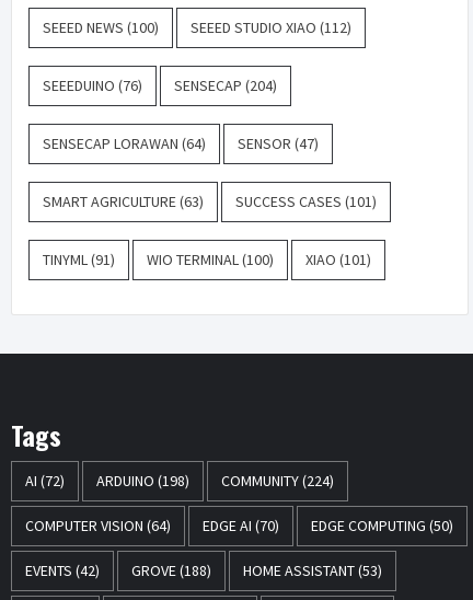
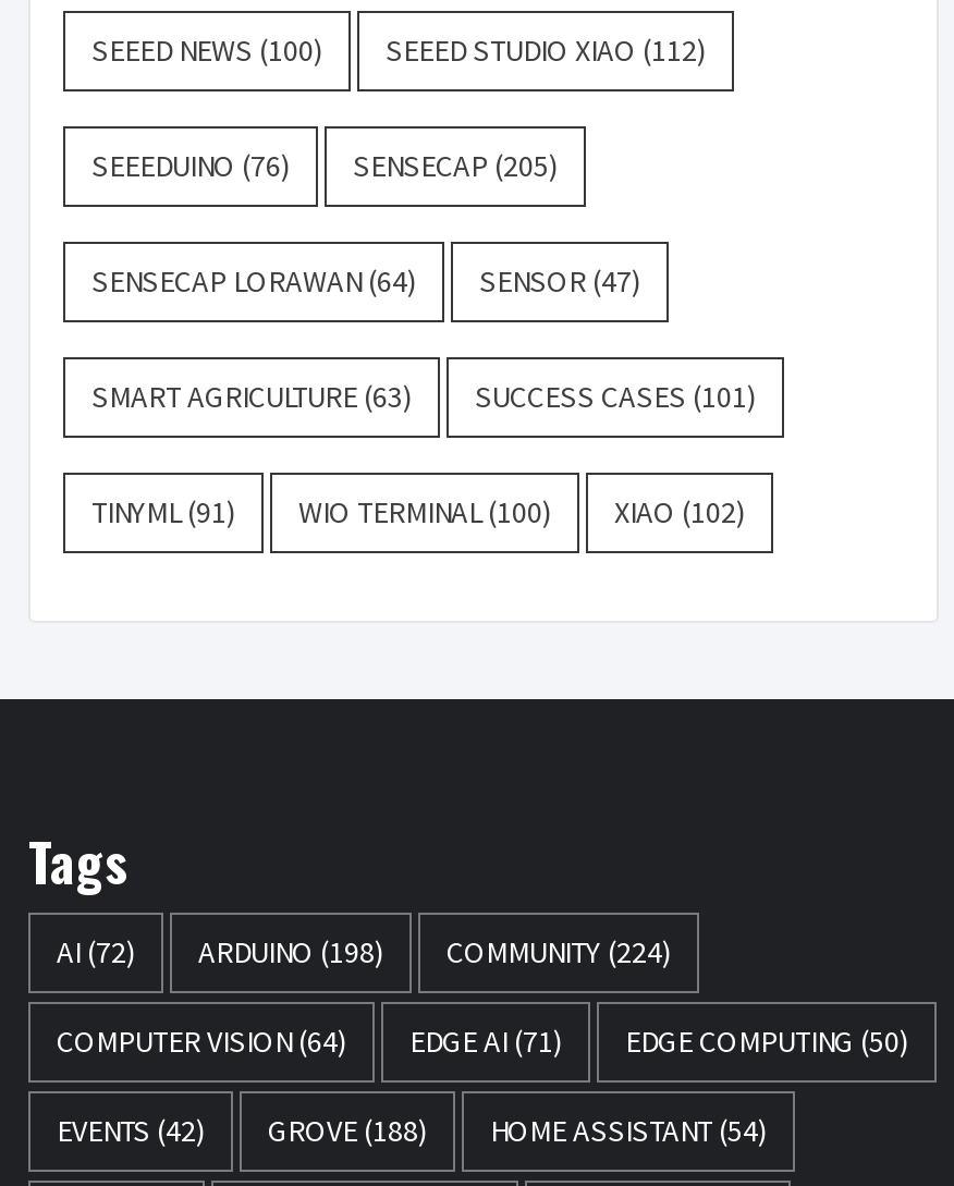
- SEEEDUINO (76) SENSECAP (204)
+ SEEEDUINO (76) SENSECAP (205)

- TINYML(91) WIO TERMINAL(100) XIAO (101)
+ TINYML(91) WIO TERMINAL(100) XIAO (102)

- COMPUTER VISION (64) EDGE AI (70) EDGE COMPUTING (50)
+ COMPUTER VISION (64) EDGE AI (71) EDGE COMPUTING (50)

- HOME ASSISTANT (53)
+ HOME ASSISTANT (54)
